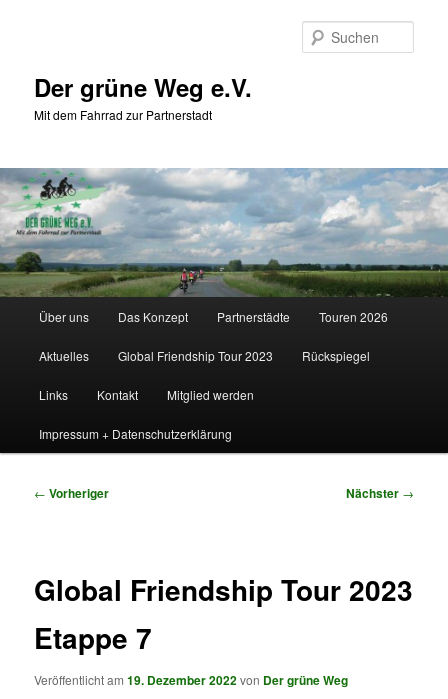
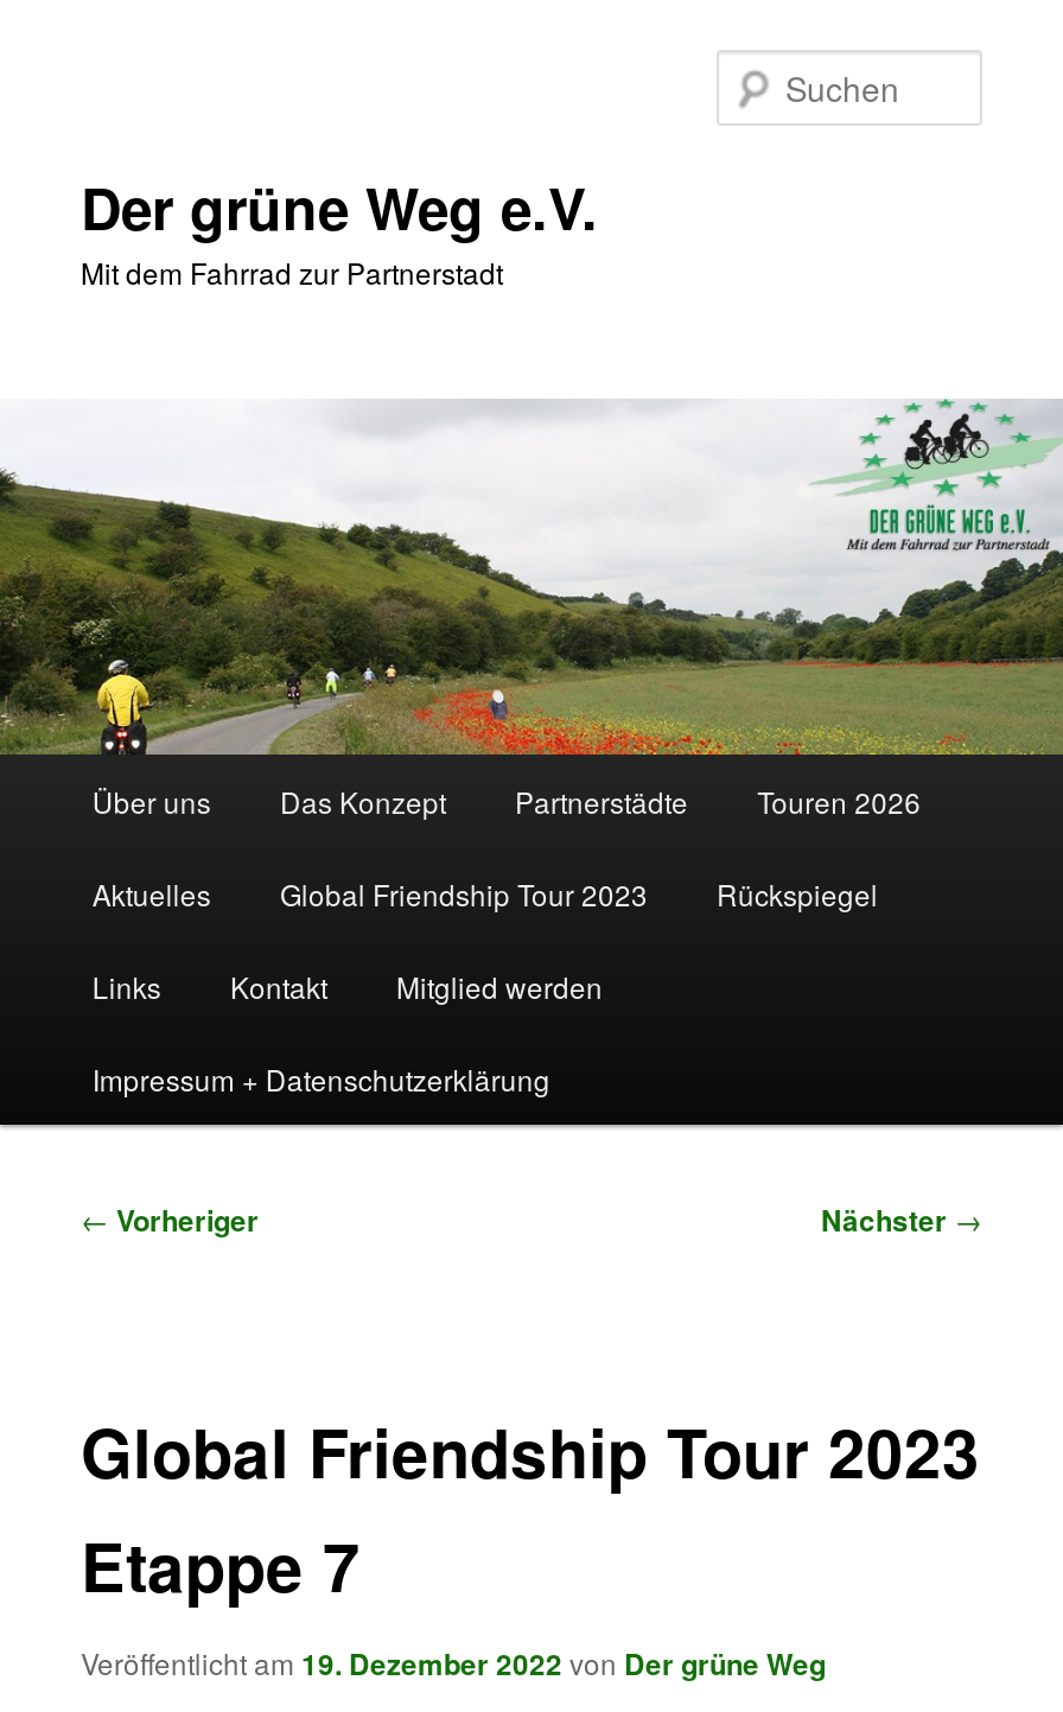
- [image]
+ [image]
